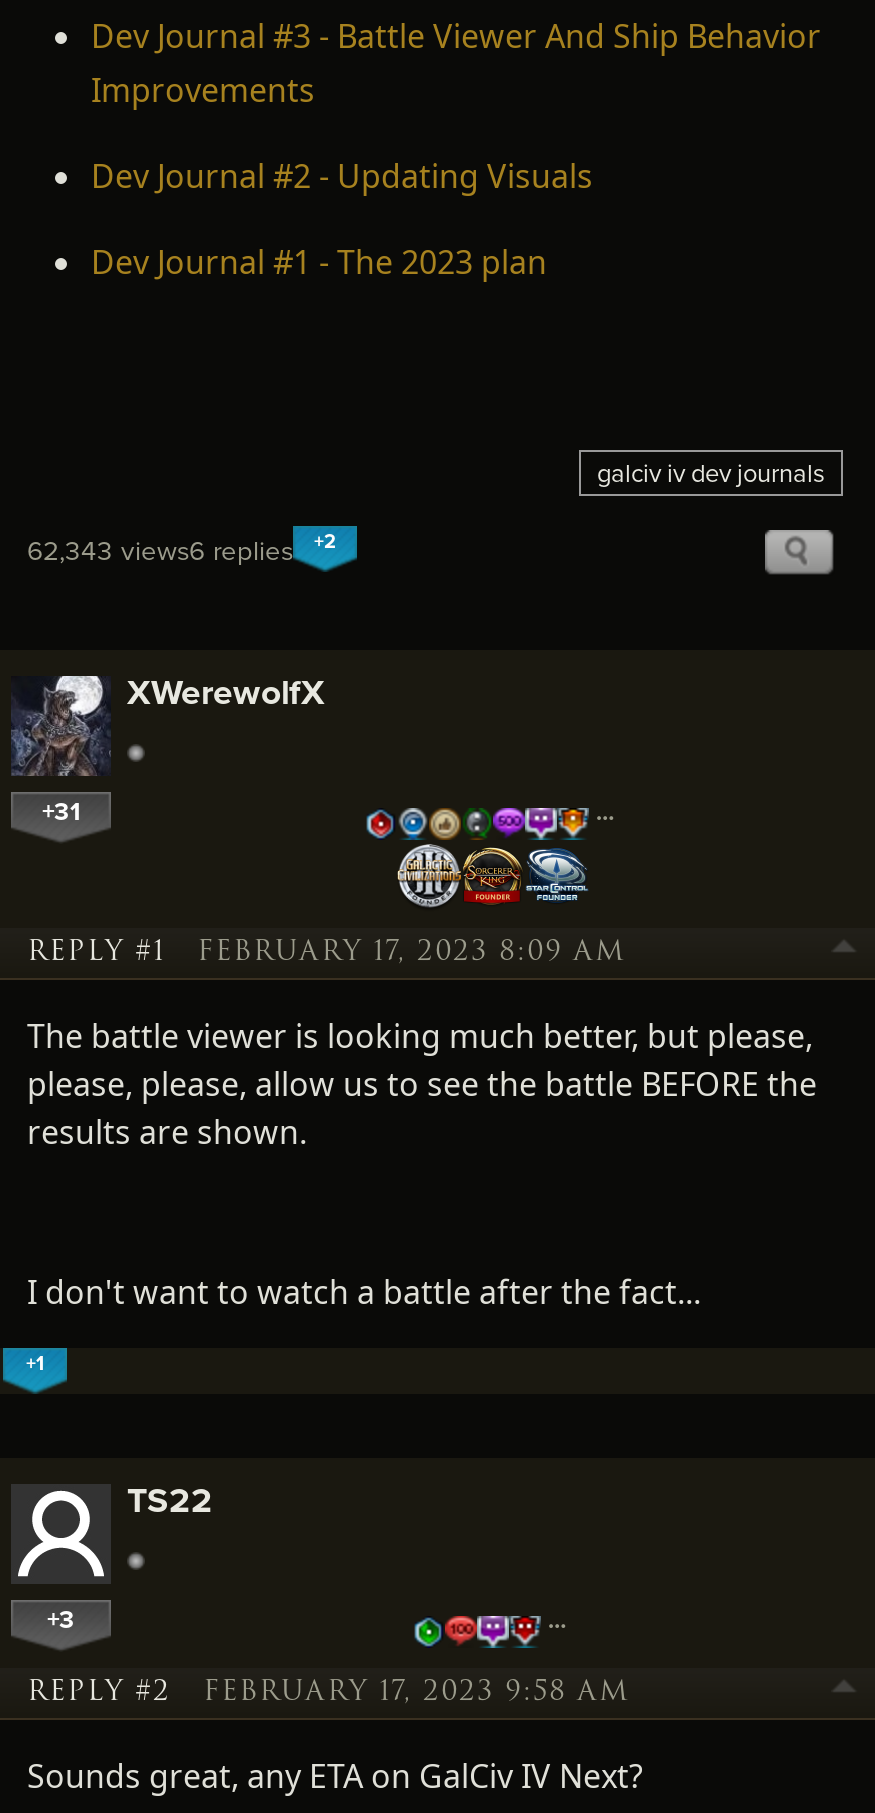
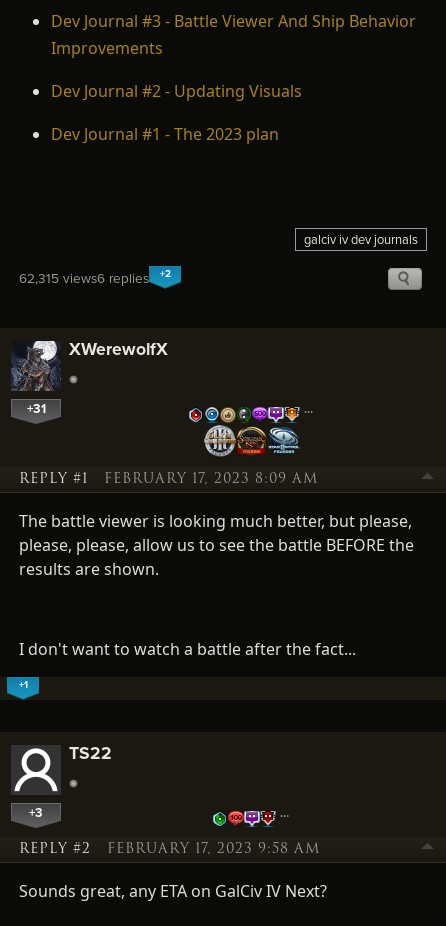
- 62,343 views6 replies
+ 62,315 views6 replies
